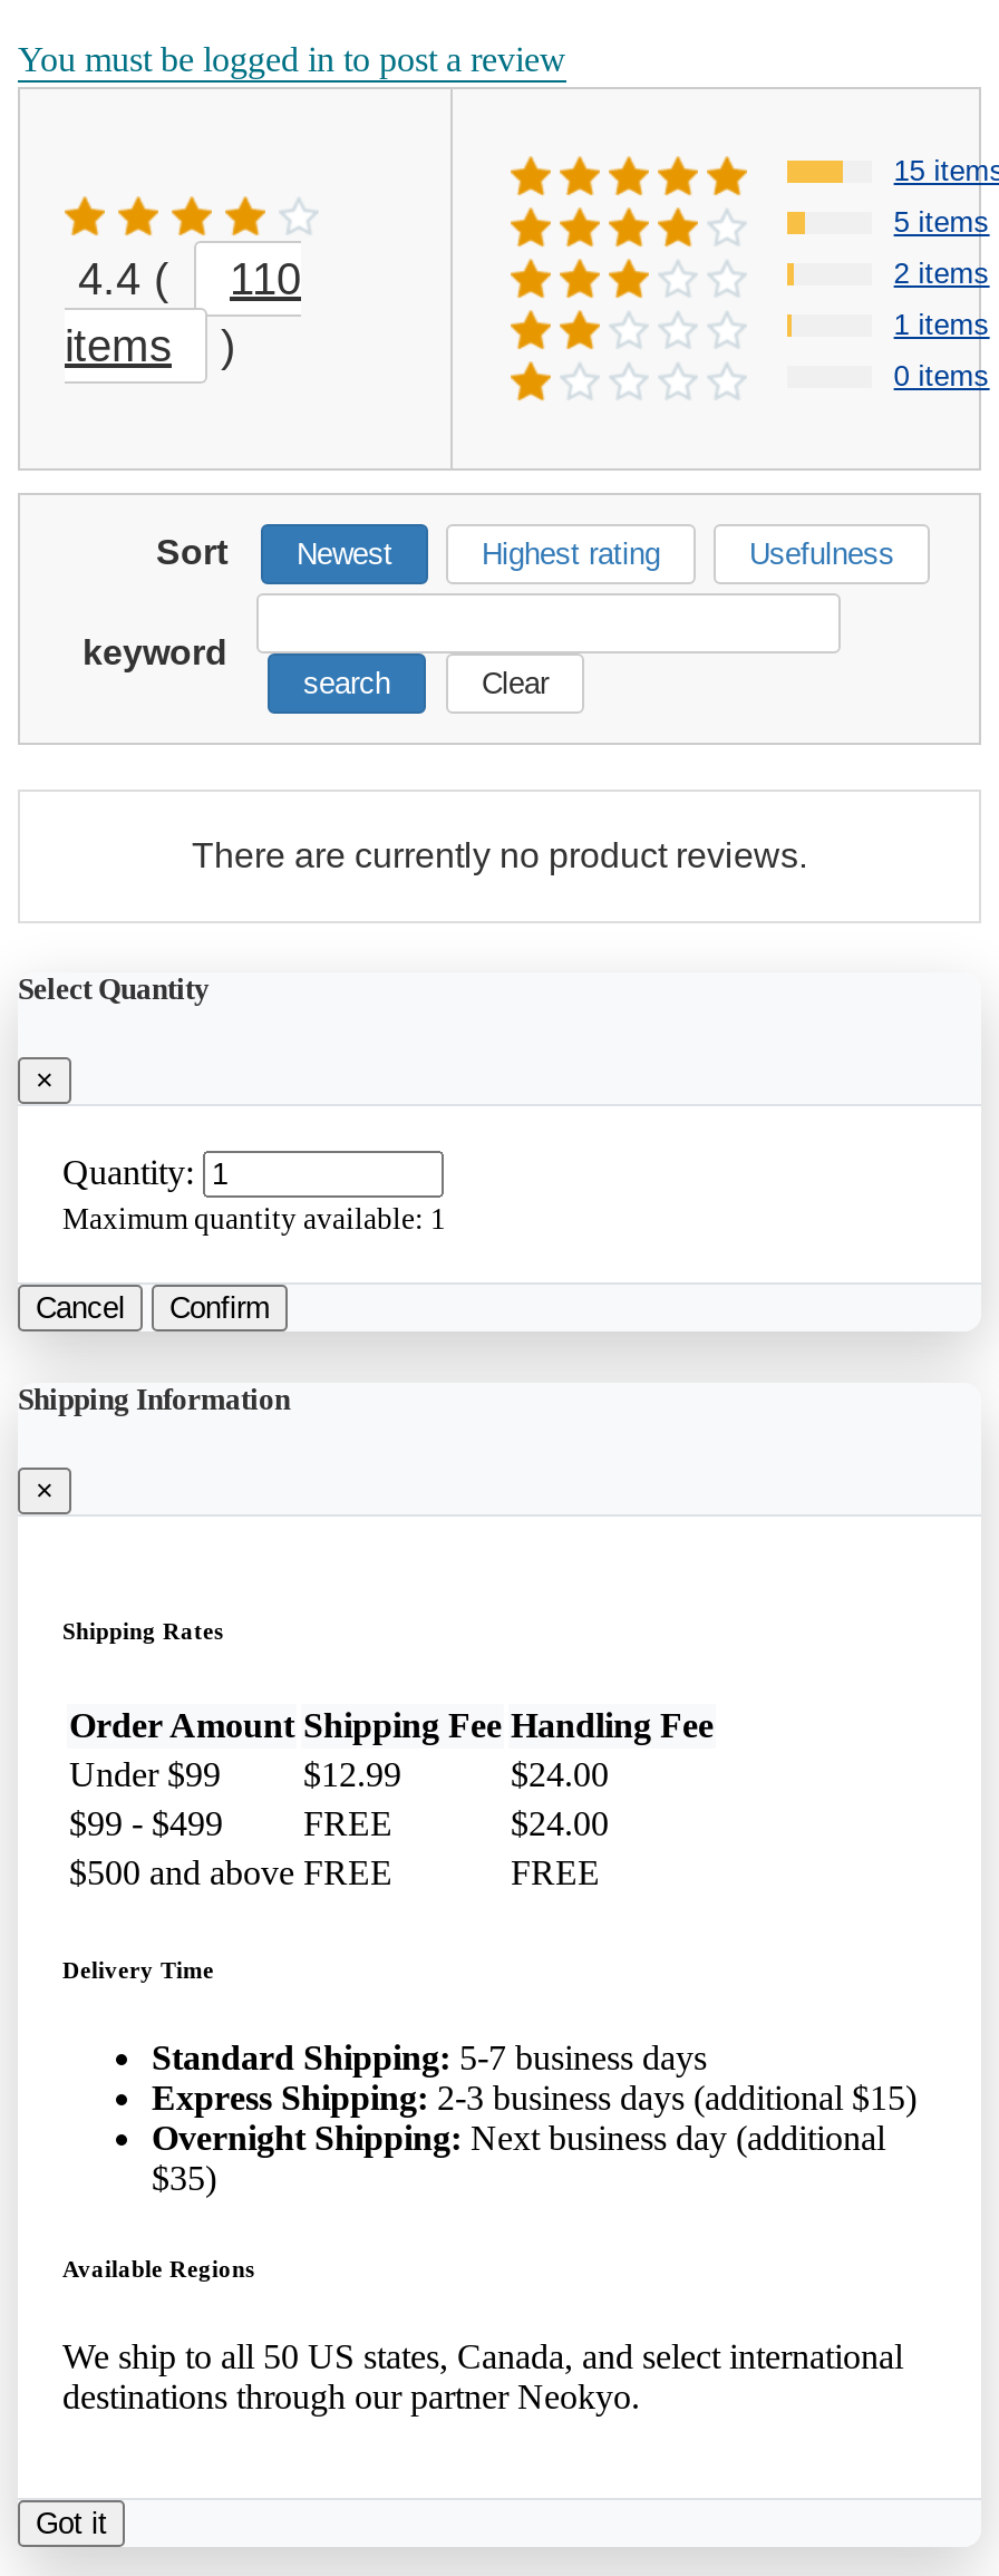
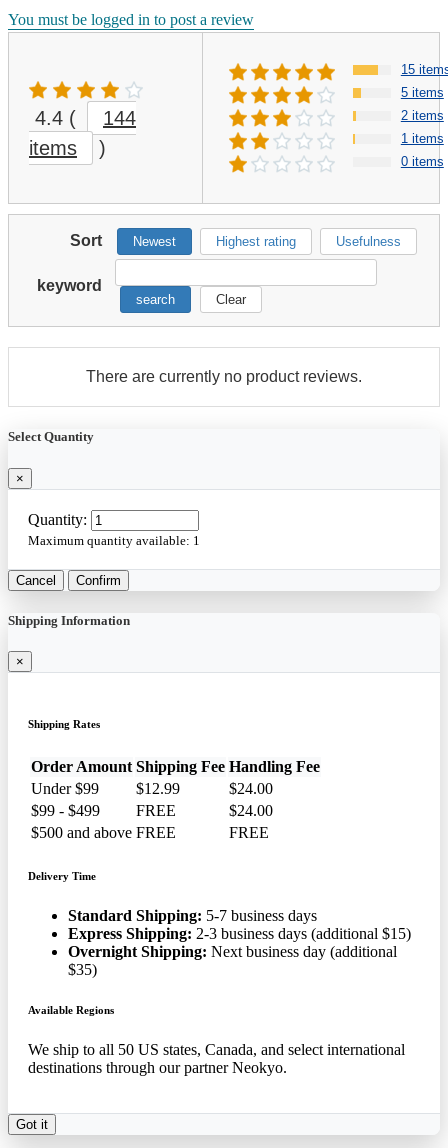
- 4.4 ( 110
+ 4.4 ( 144
